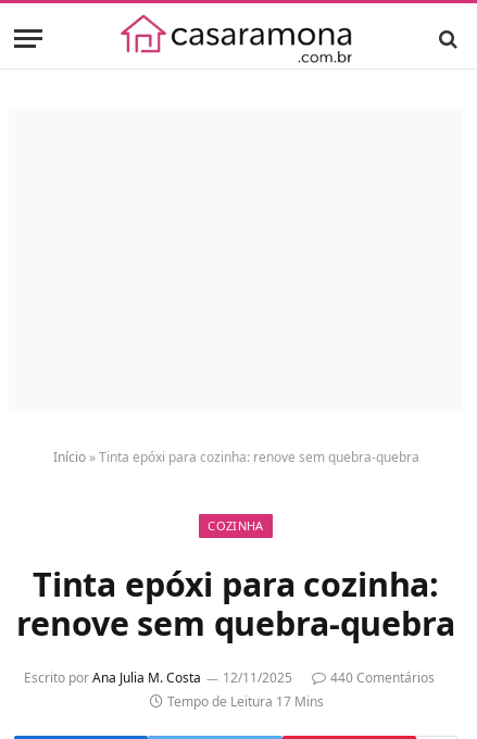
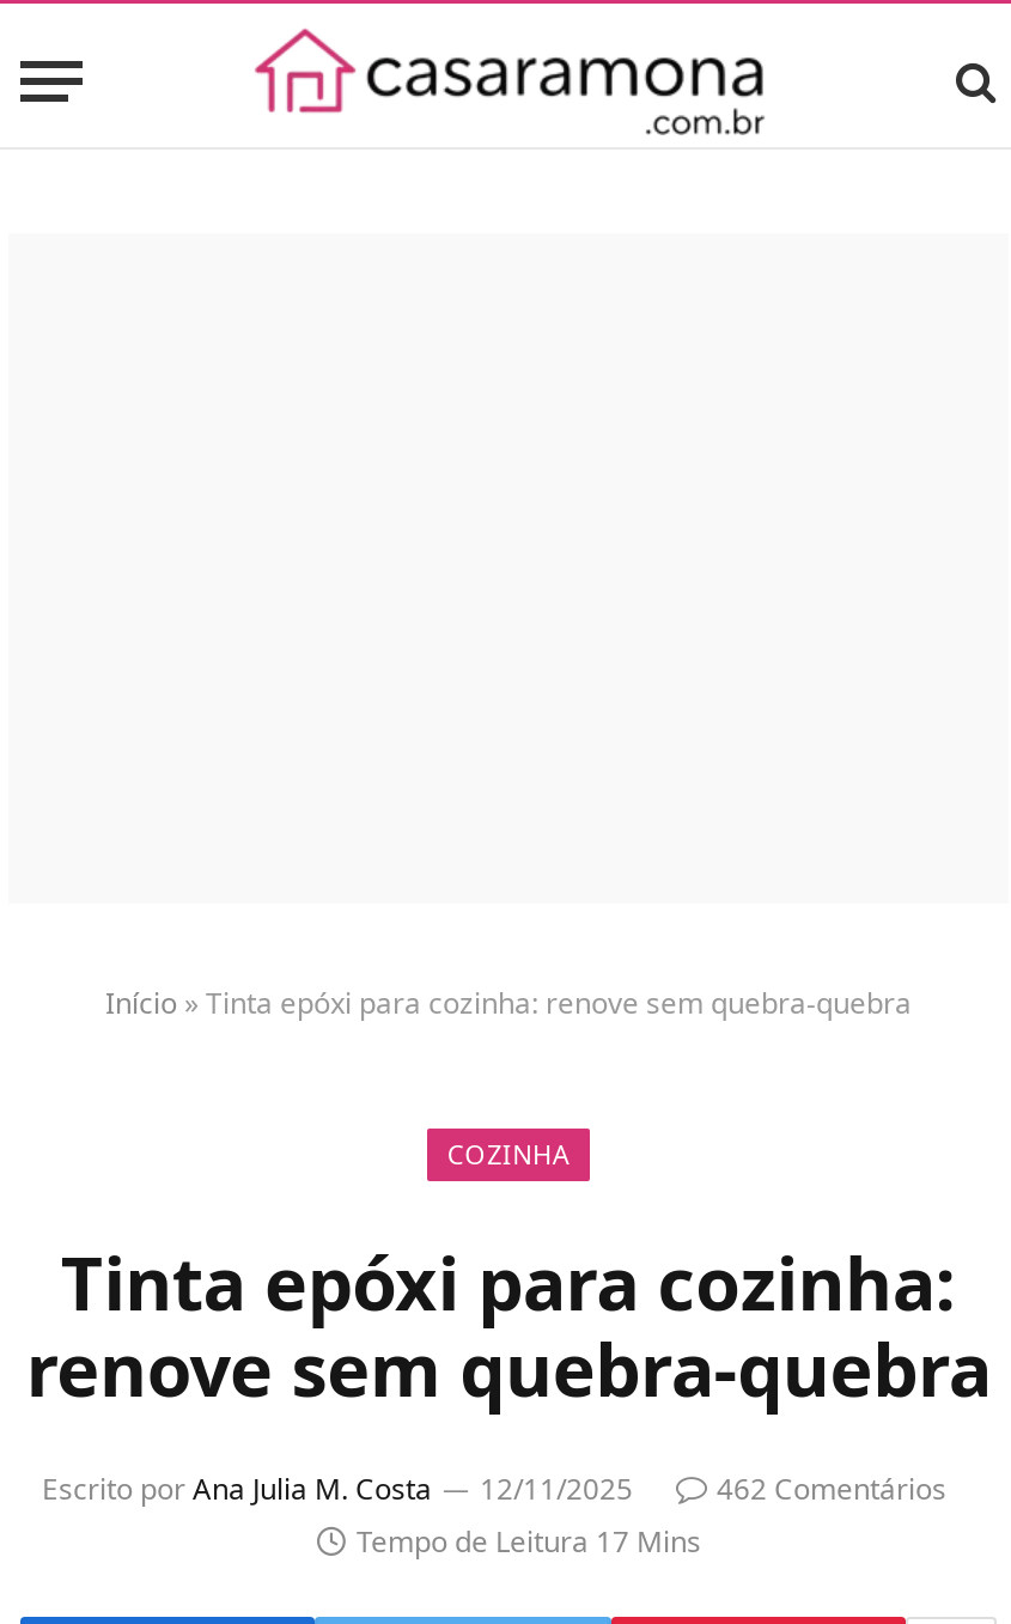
- 440 Comentários
+ 462 Comentários
